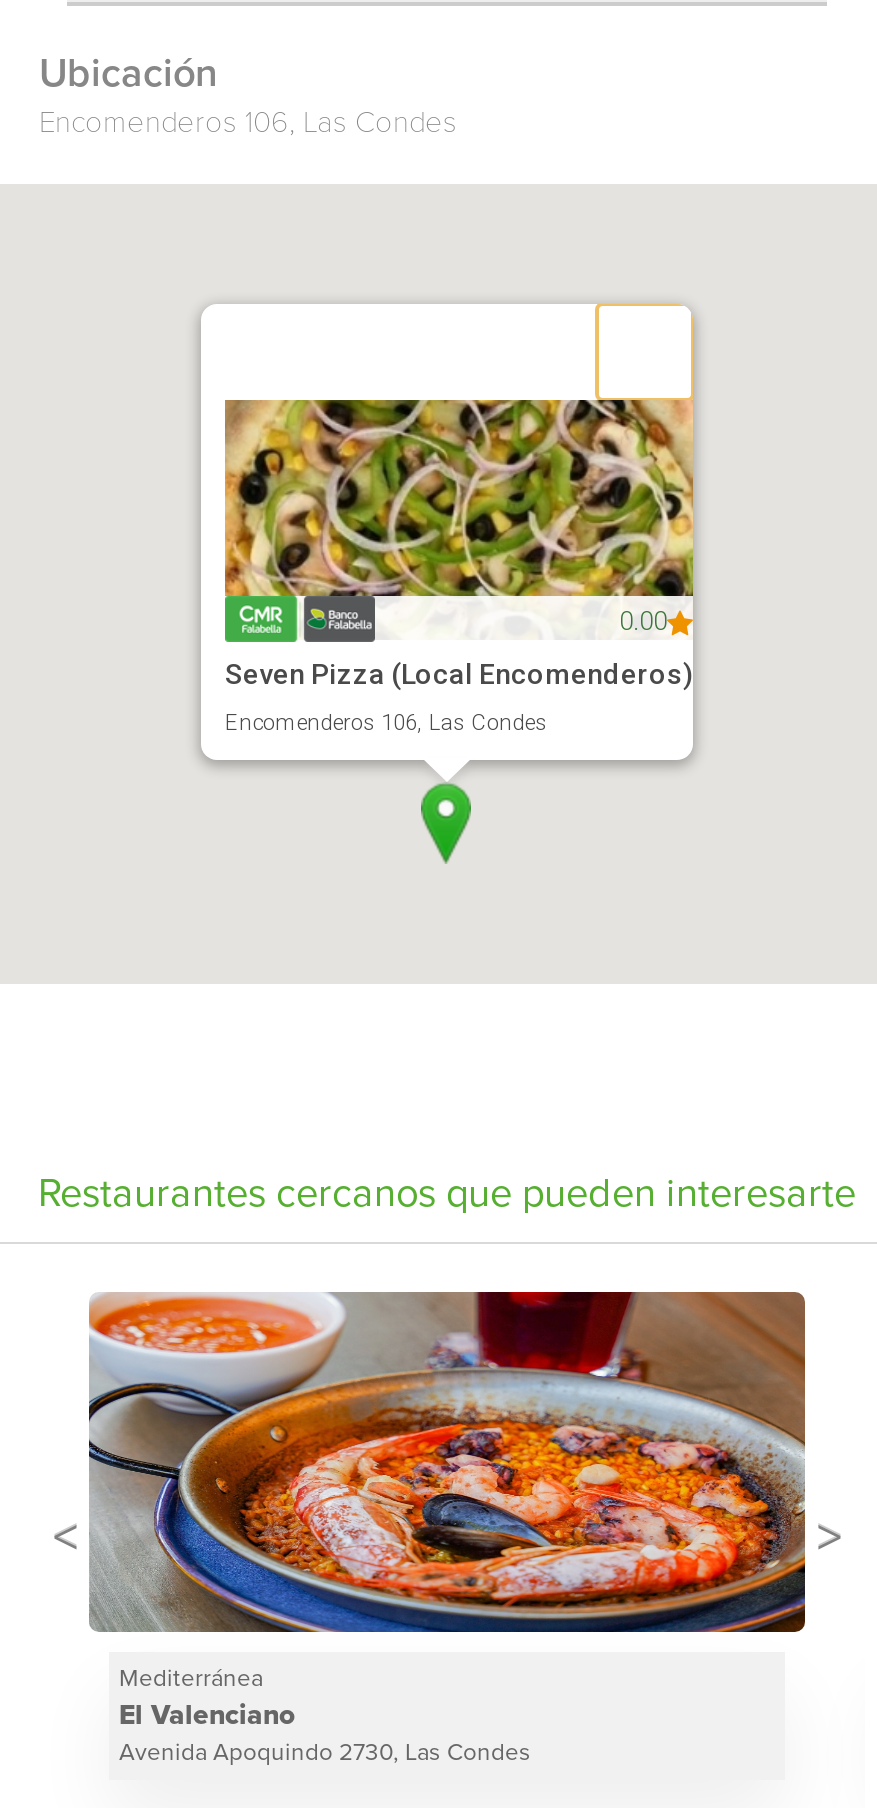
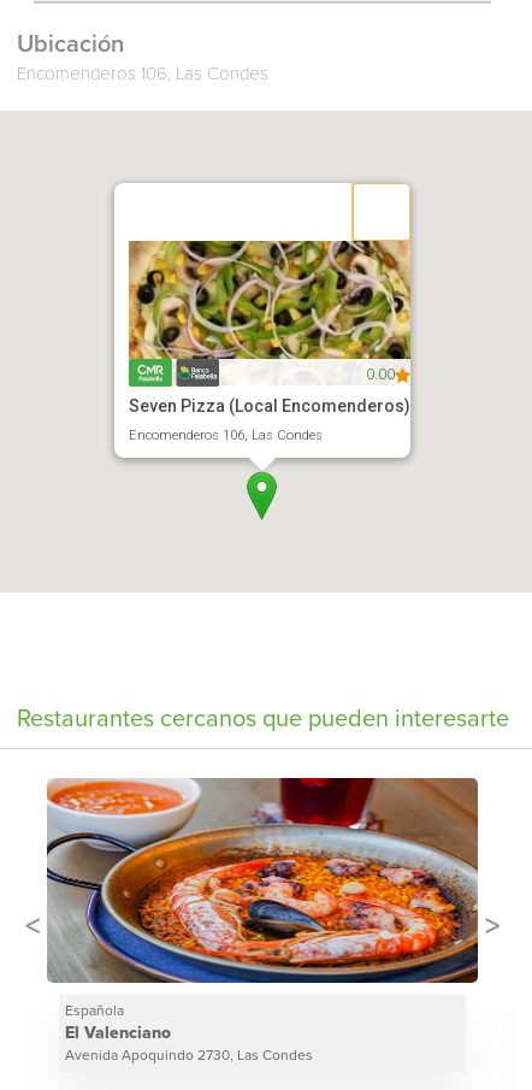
- Mediterránea
+ Española
